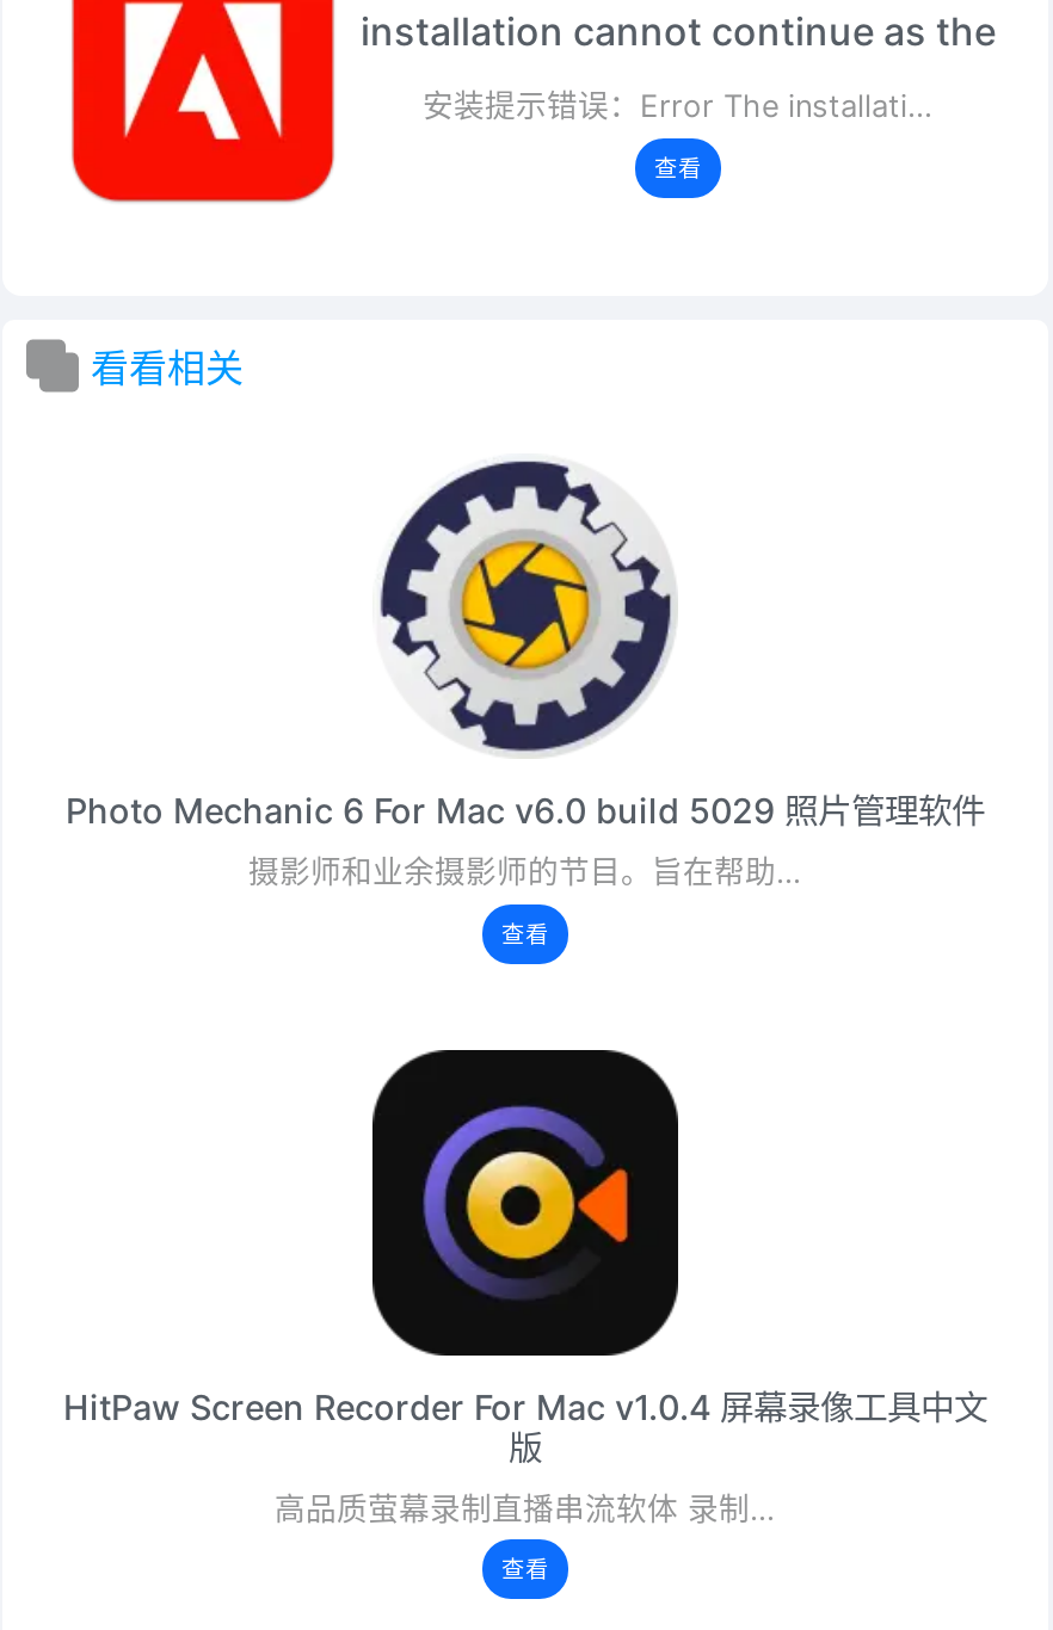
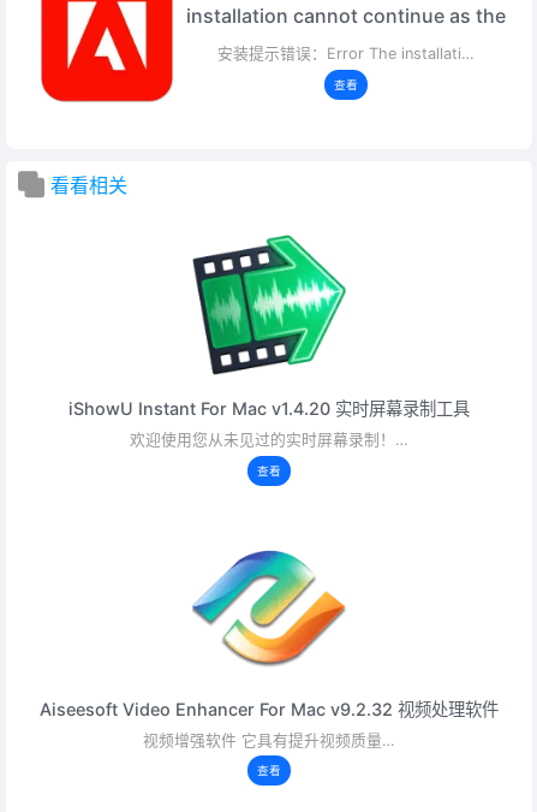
- [image]
- Photo Mechanic 6 For Mac v6.0 build 5029 照片管理软件
+ [image]
+ iShowU Instant For Mac v1.4.20 实时屏幕录制工具

- 摄影师和业余摄影师的节目。旨在帮助…
+ 欢迎使用您从未见过的实时屏幕录制！…

- [image]
- HitPaw Screen Recorder For Mac v1.0.4 屏幕录像工具中文
- 版
+ [image]
+ Aiseesoft Video Enhancer For Mac v9.2.32 视频处理软件

- 高品质萤幕录制直播串流软体 录制…
+ 视频增强软件 它具有提升视频质量…
